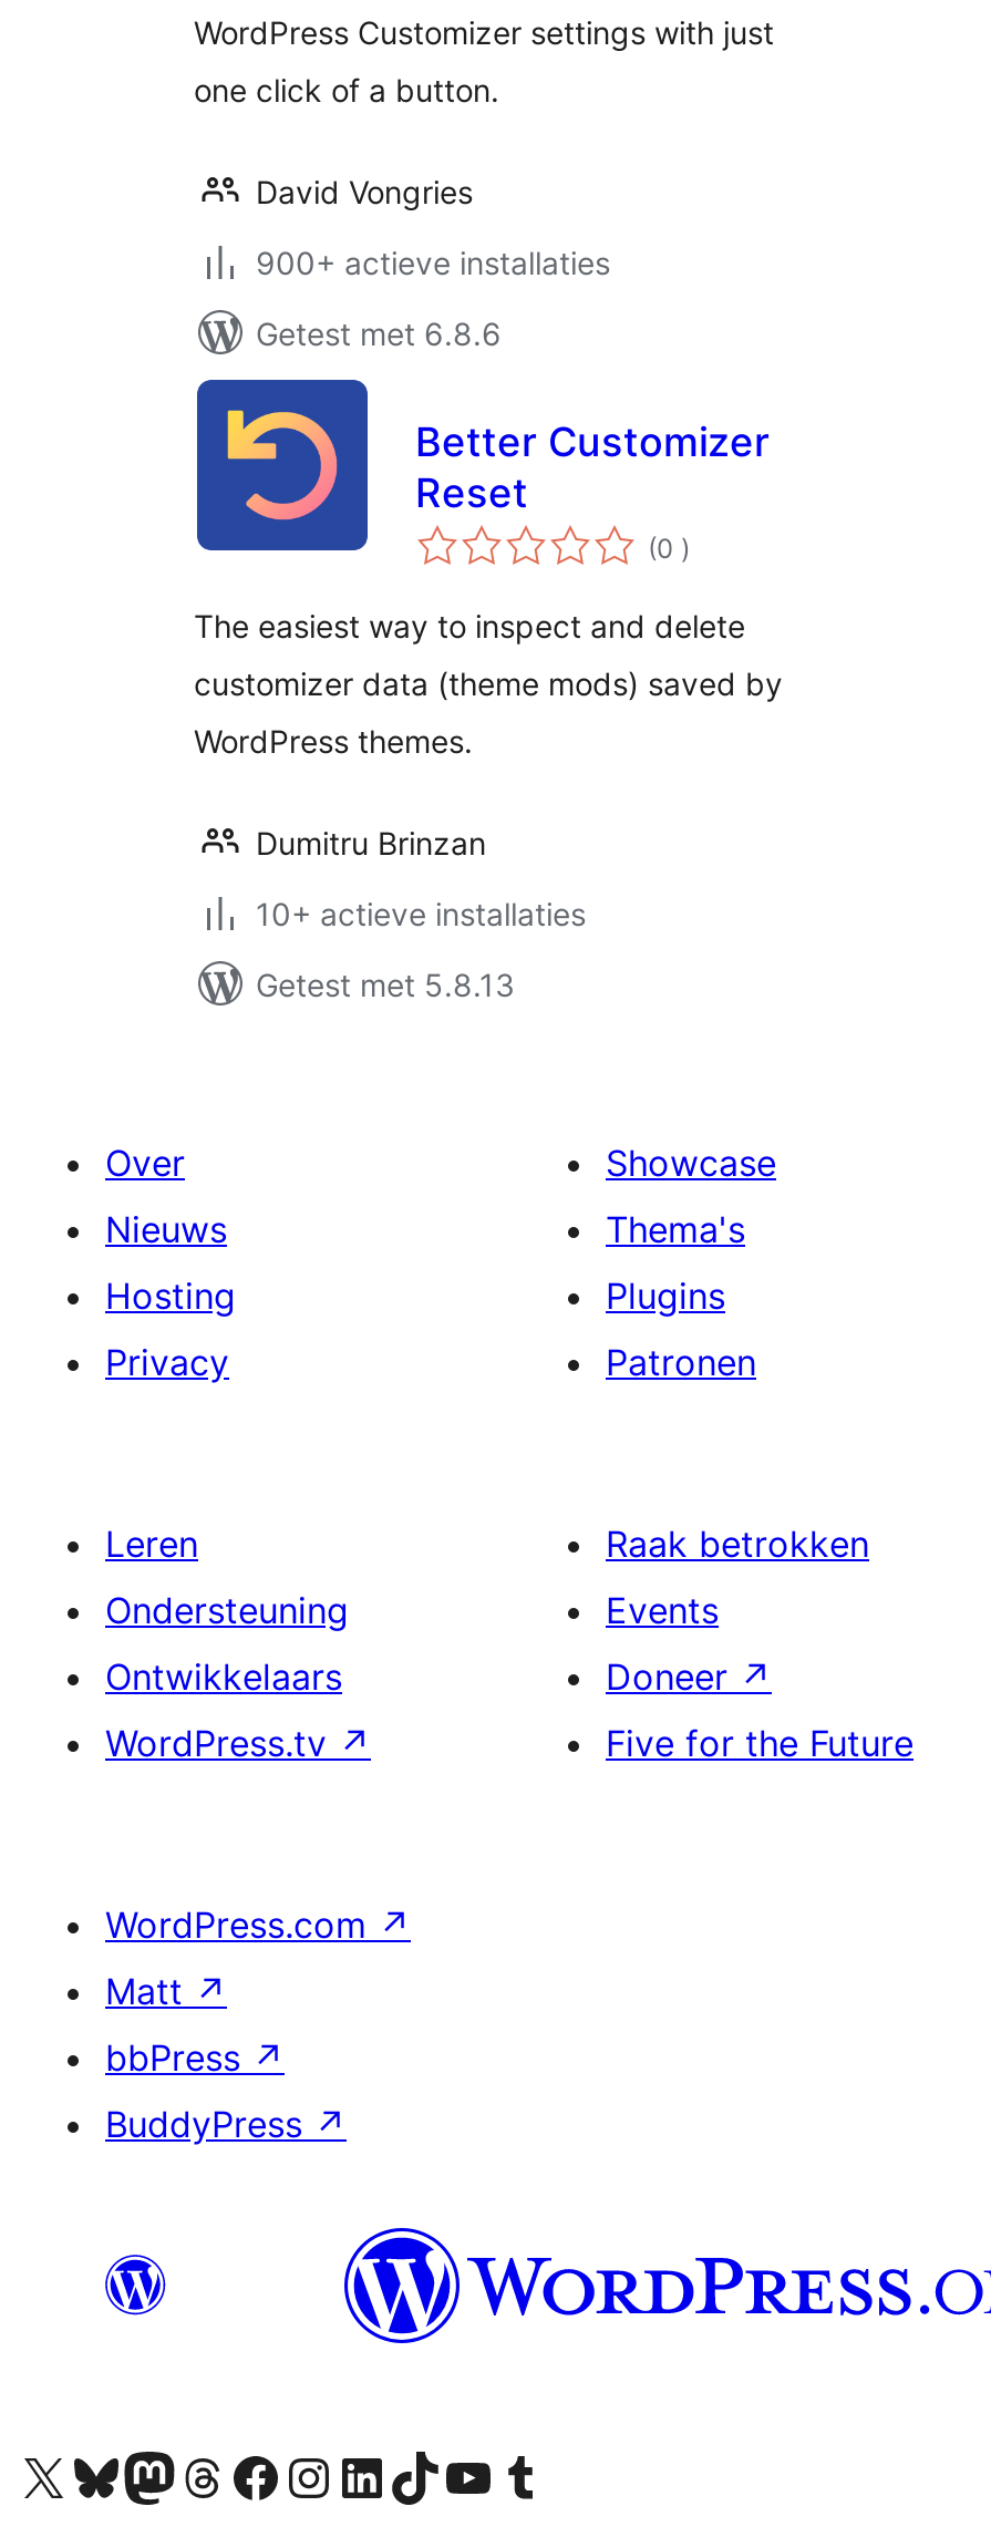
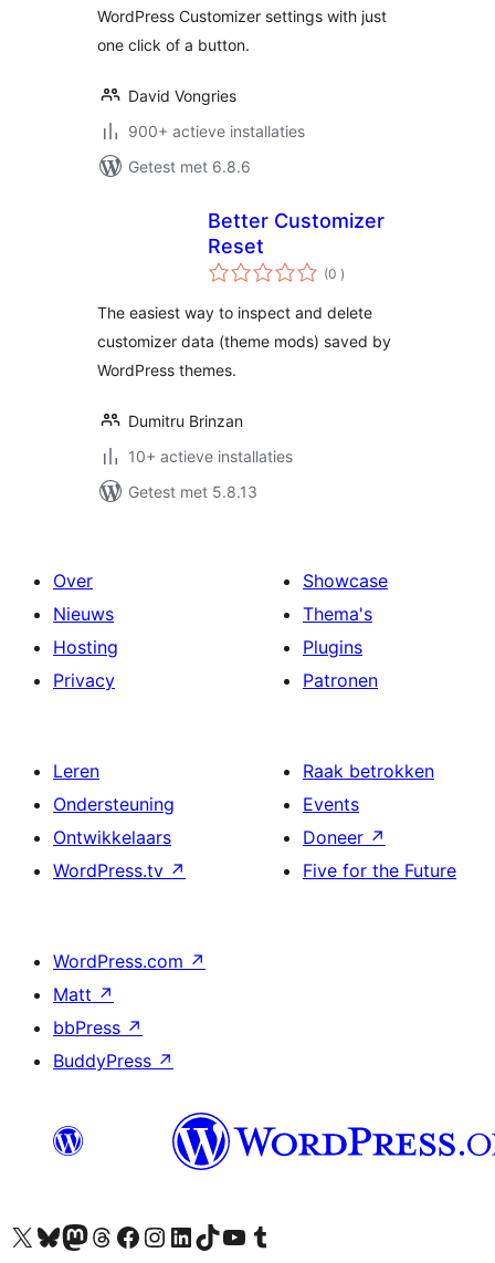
- [image]
